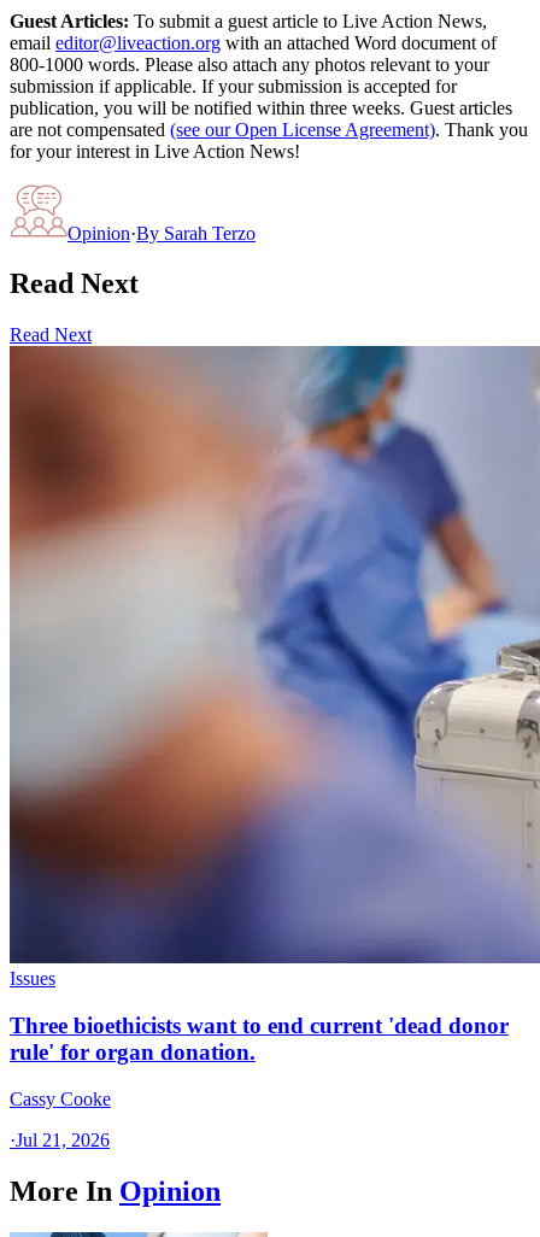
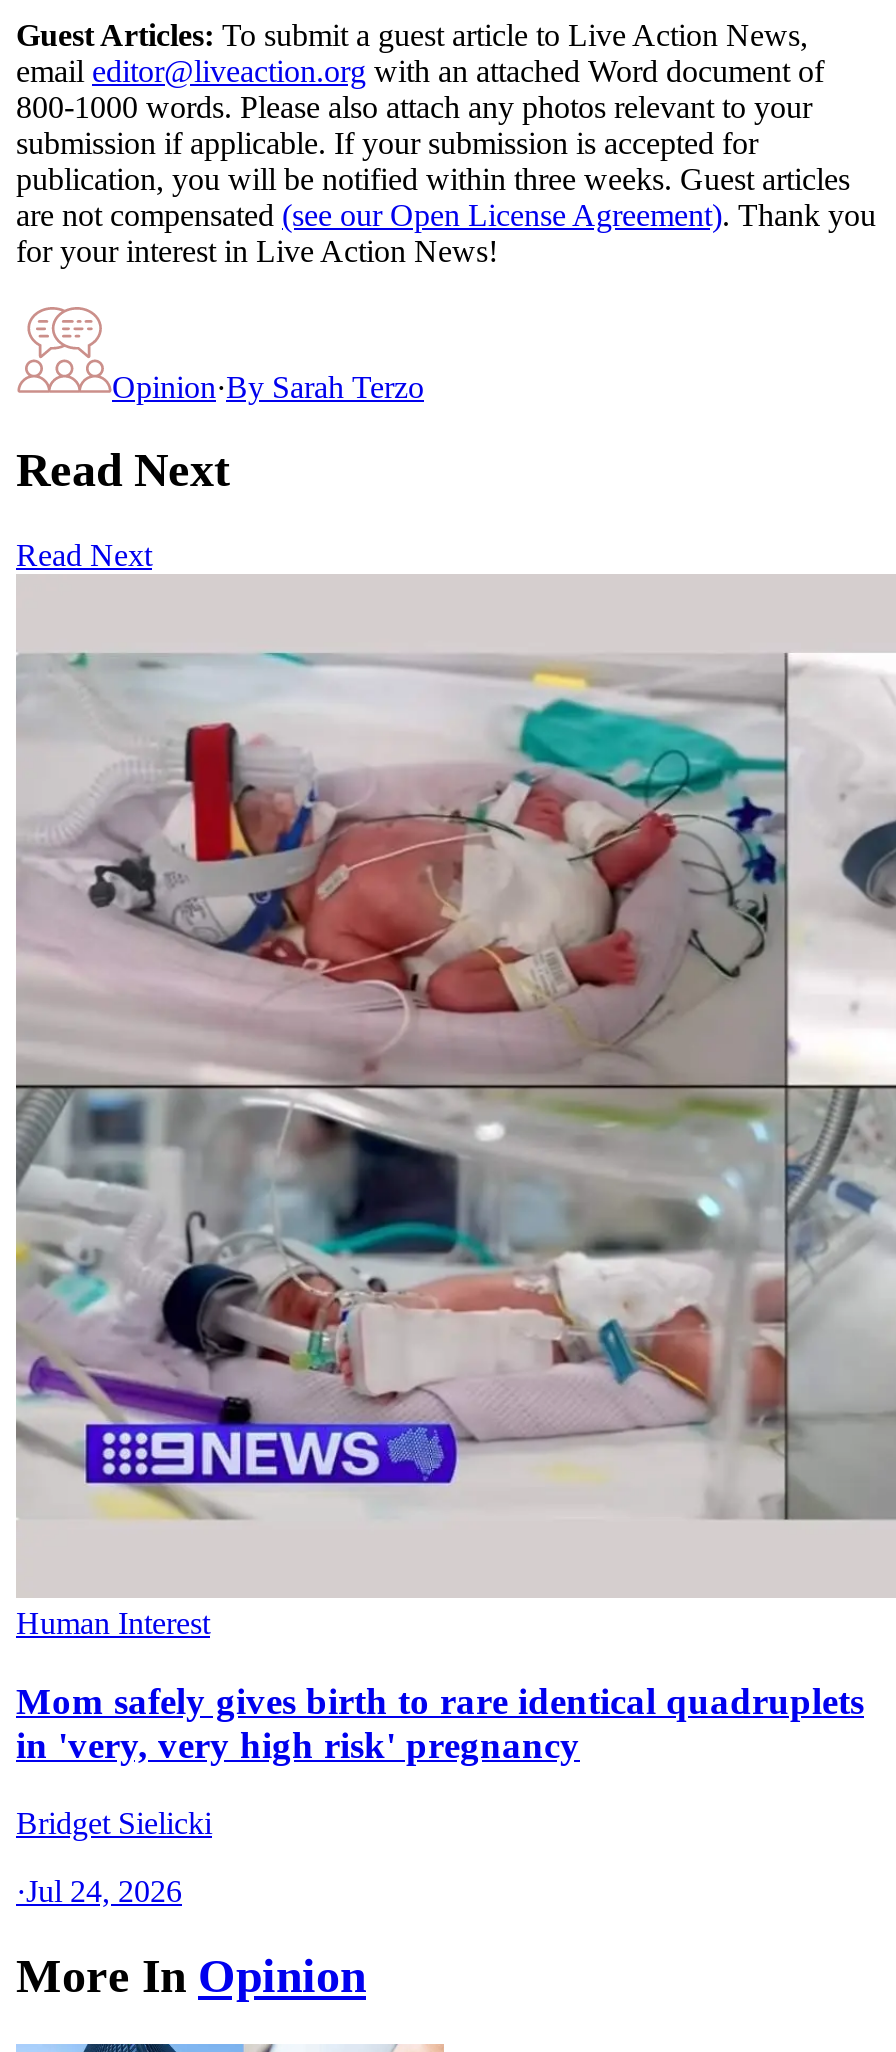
- [image]
- Issues
+ [image]
+ Human Interest

- Three bioethicists want to end current 'dead donor
- rule' for organ donation.
+ Mom safely gives birth to rare identical quadruplets
+ in 'very, very high risk' pregnancy

- Cassy Cooke
+ Bridget Sielicki

- ·Jul 21, 2026
+ ·Jul 24, 2026
